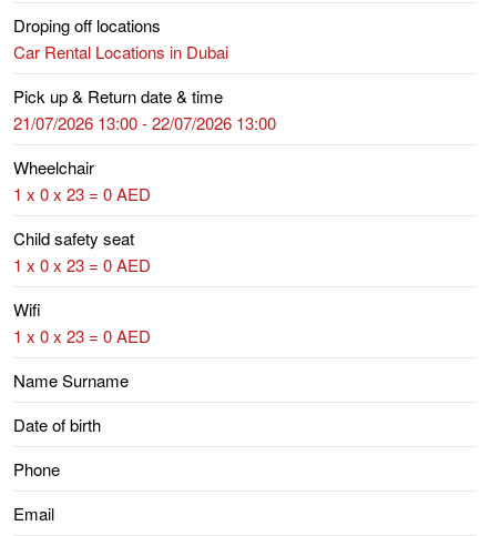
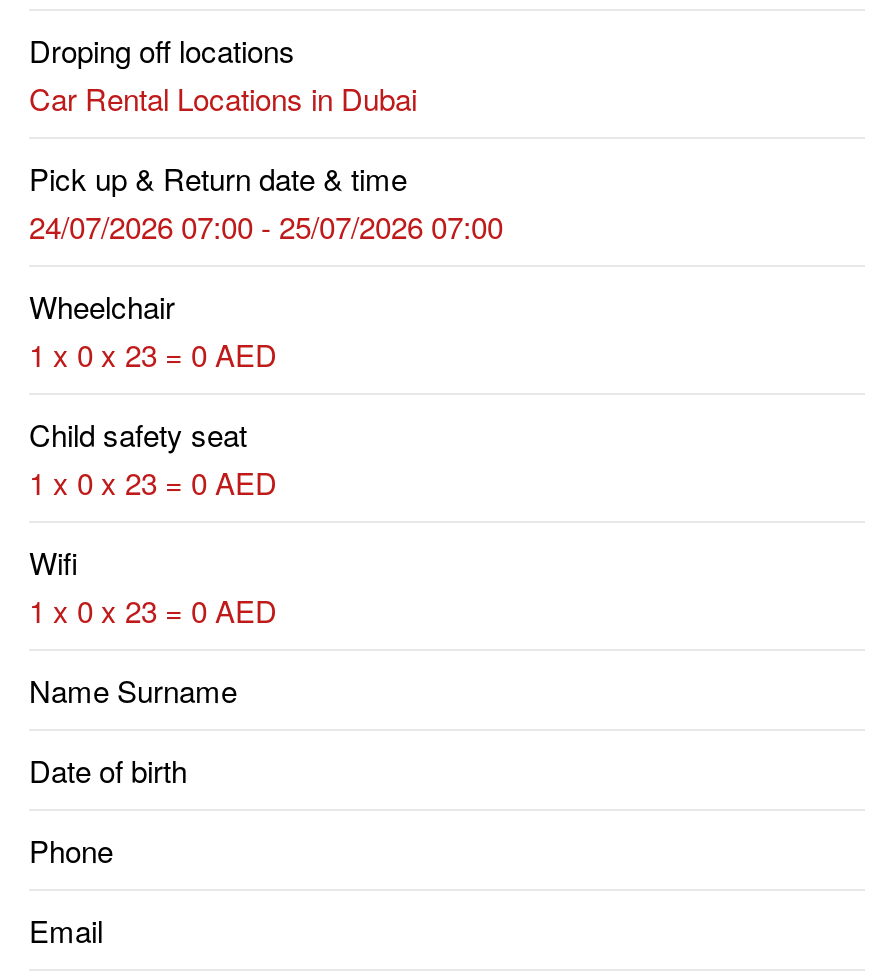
- 21/07/2026 13:00 - 22/07/2026 13:00
+ 24/07/2026 07:00 - 25/07/2026 07:00
